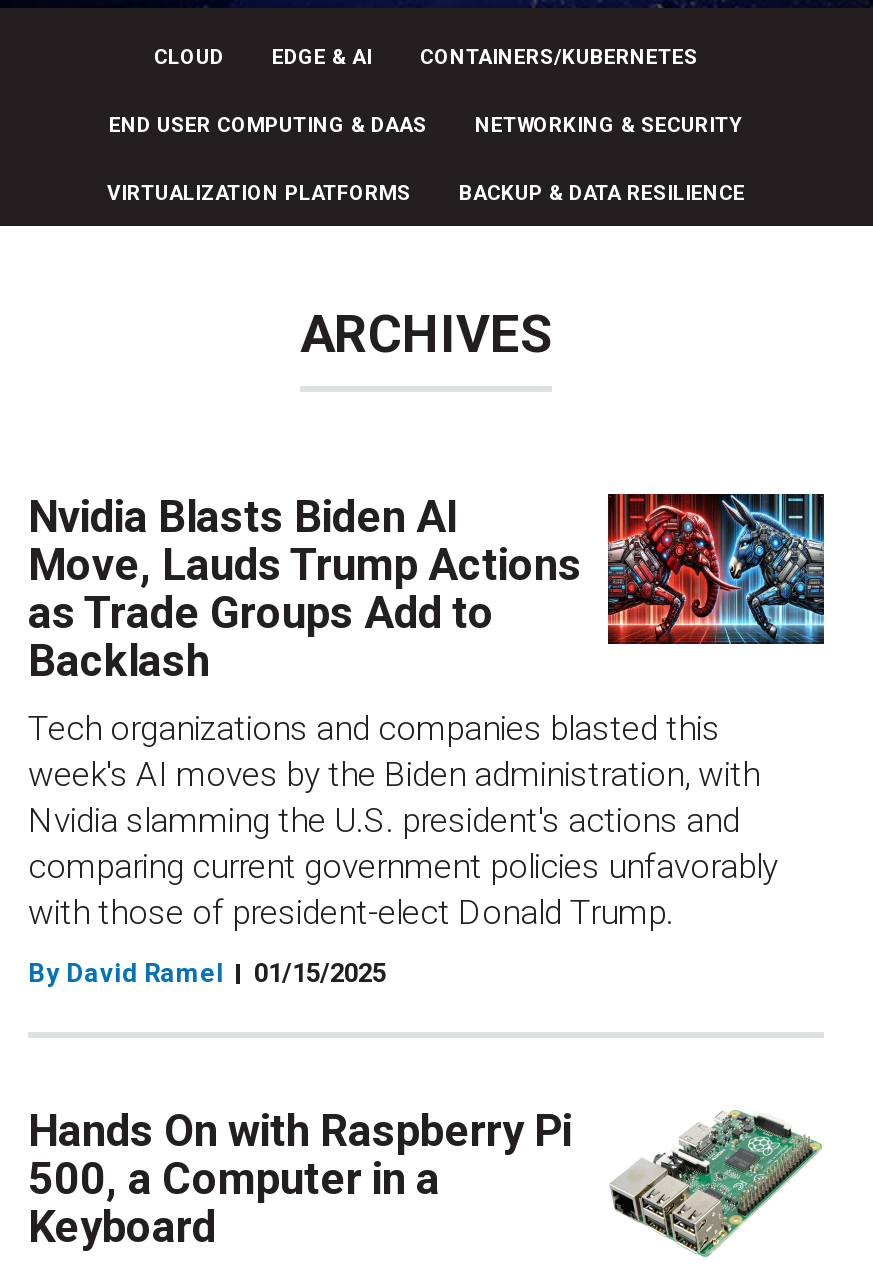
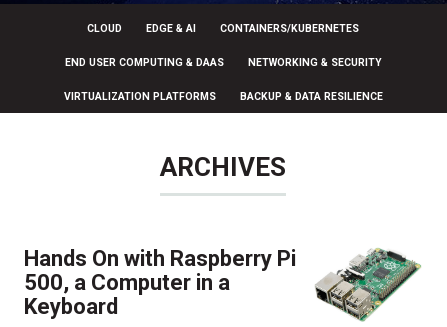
- [image]
- Nvidia Blasts Biden AI
- Move, Lauds Trump Actions
- as Trade Groups Add to
- Backlash
- Tech organizations and companies blasted this
- week's AI moves by the Biden administration, with
- Nvidia slamming the U.S. president's actions and
- comparing current government policies unfavorably
- with those of president-elect Donald Trump.
- By David Ramel
- 01/15/2025
